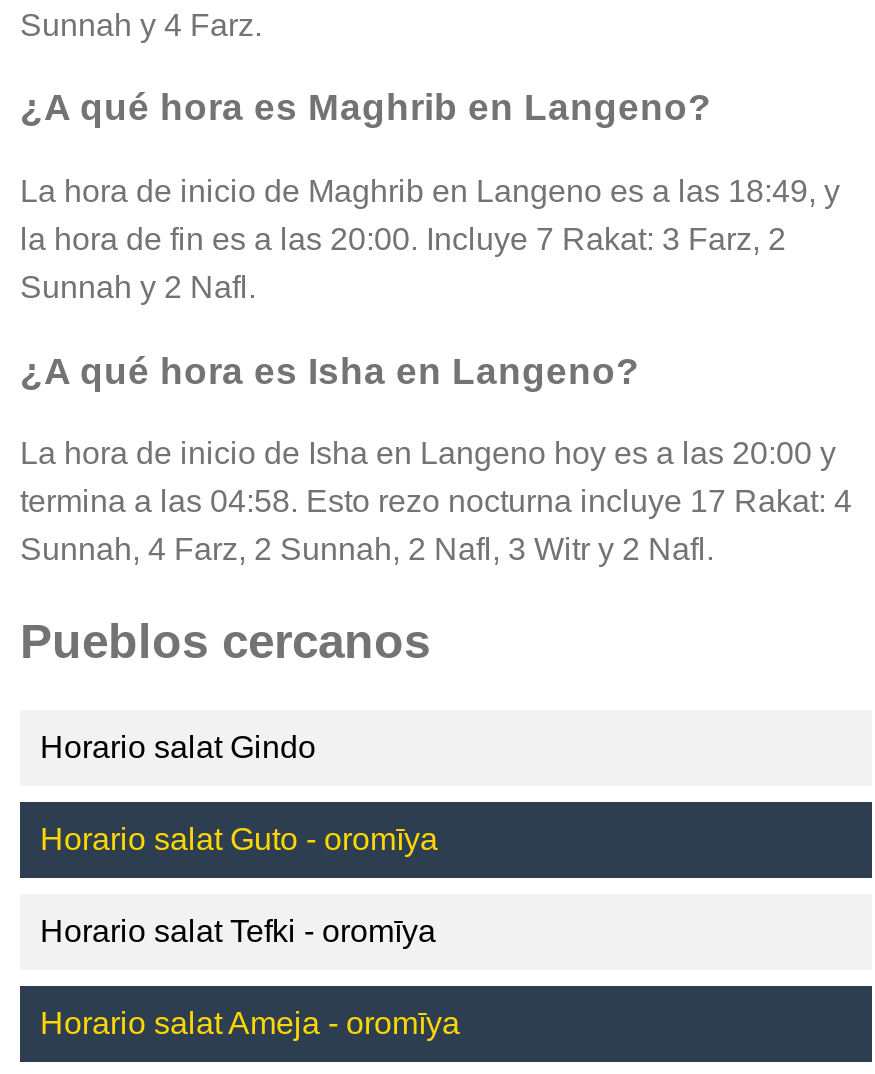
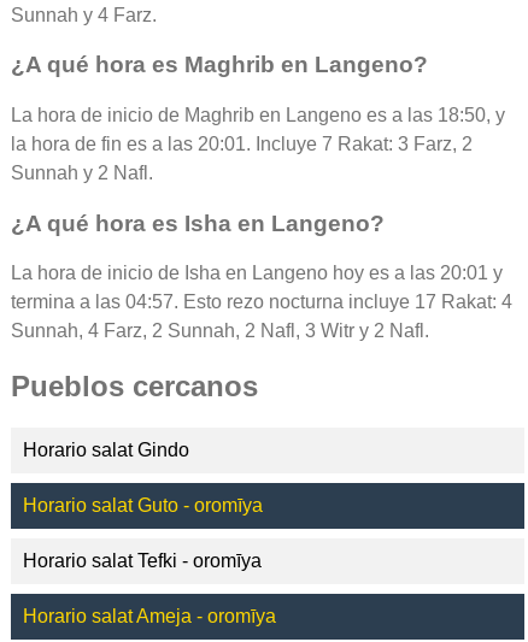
- La hora de inicio de Maghrib en Langeno es a las 18:49, y
+ La hora de inicio de Maghrib en Langeno es a las 18:50, y

- la hora de fin es a las 20:00. Incluye 7 Rakat: 3 Farz, 2
+ la hora de fin es a las 20:01. Incluye 7 Rakat: 3 Farz, 2

- La hora de inicio de Isha en Langeno hoy es a las 20:00 y
+ La hora de inicio de Isha en Langeno hoy es a las 20:01 y

- termina a las 04:58. Esto rezo nocturna incluye 17 Rakat: 4
+ termina a las 04:57. Esto rezo nocturna incluye 17 Rakat: 4
